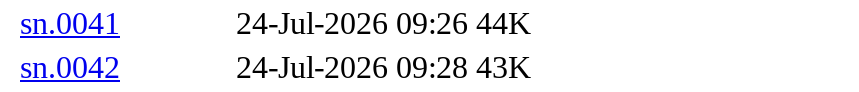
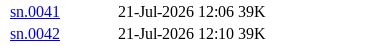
- 24-Jul-2026 09:26 44K
+ 21-Jul-2026 12:06 39K

- 24-Jul-2026 09:28 43K
+ 21-Jul-2026 12:10 39K
